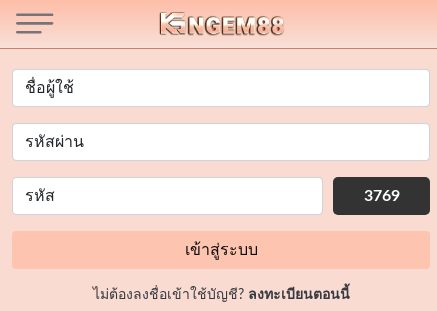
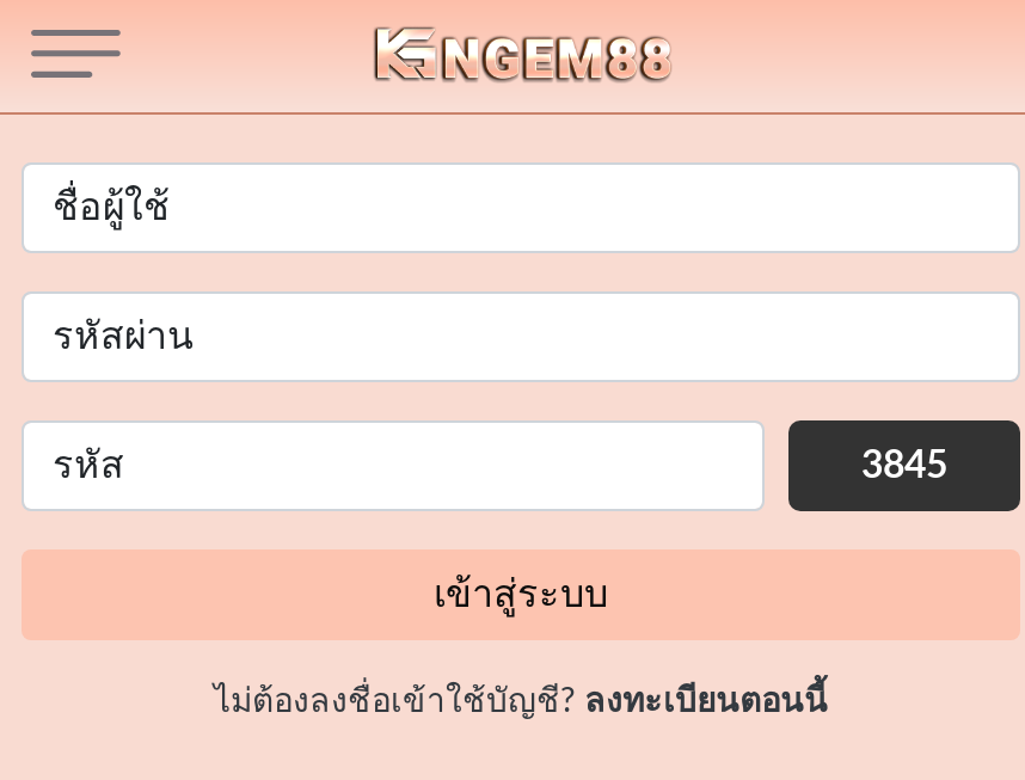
- 3769
+ 3845
